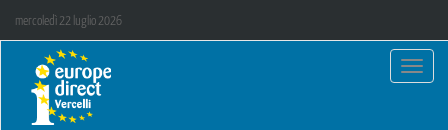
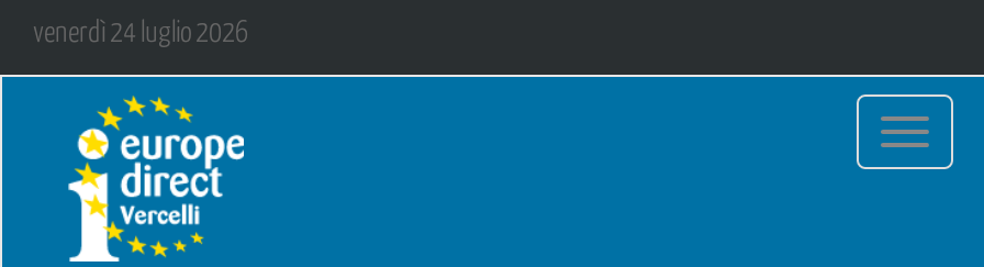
- mercoledì 22 luglio 2026
+ venerdì 24 luglio 2026
